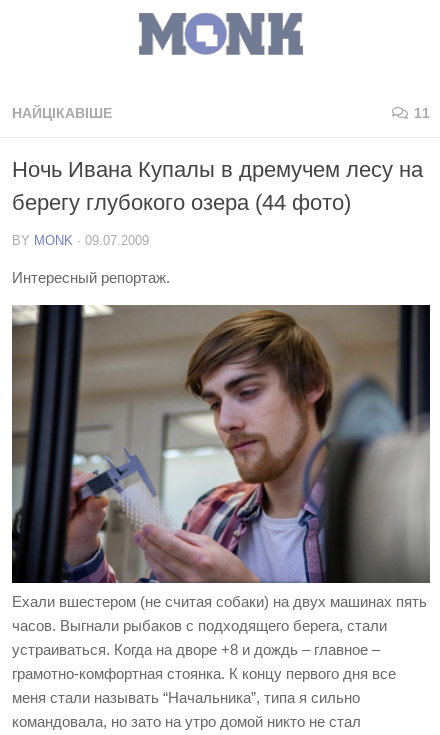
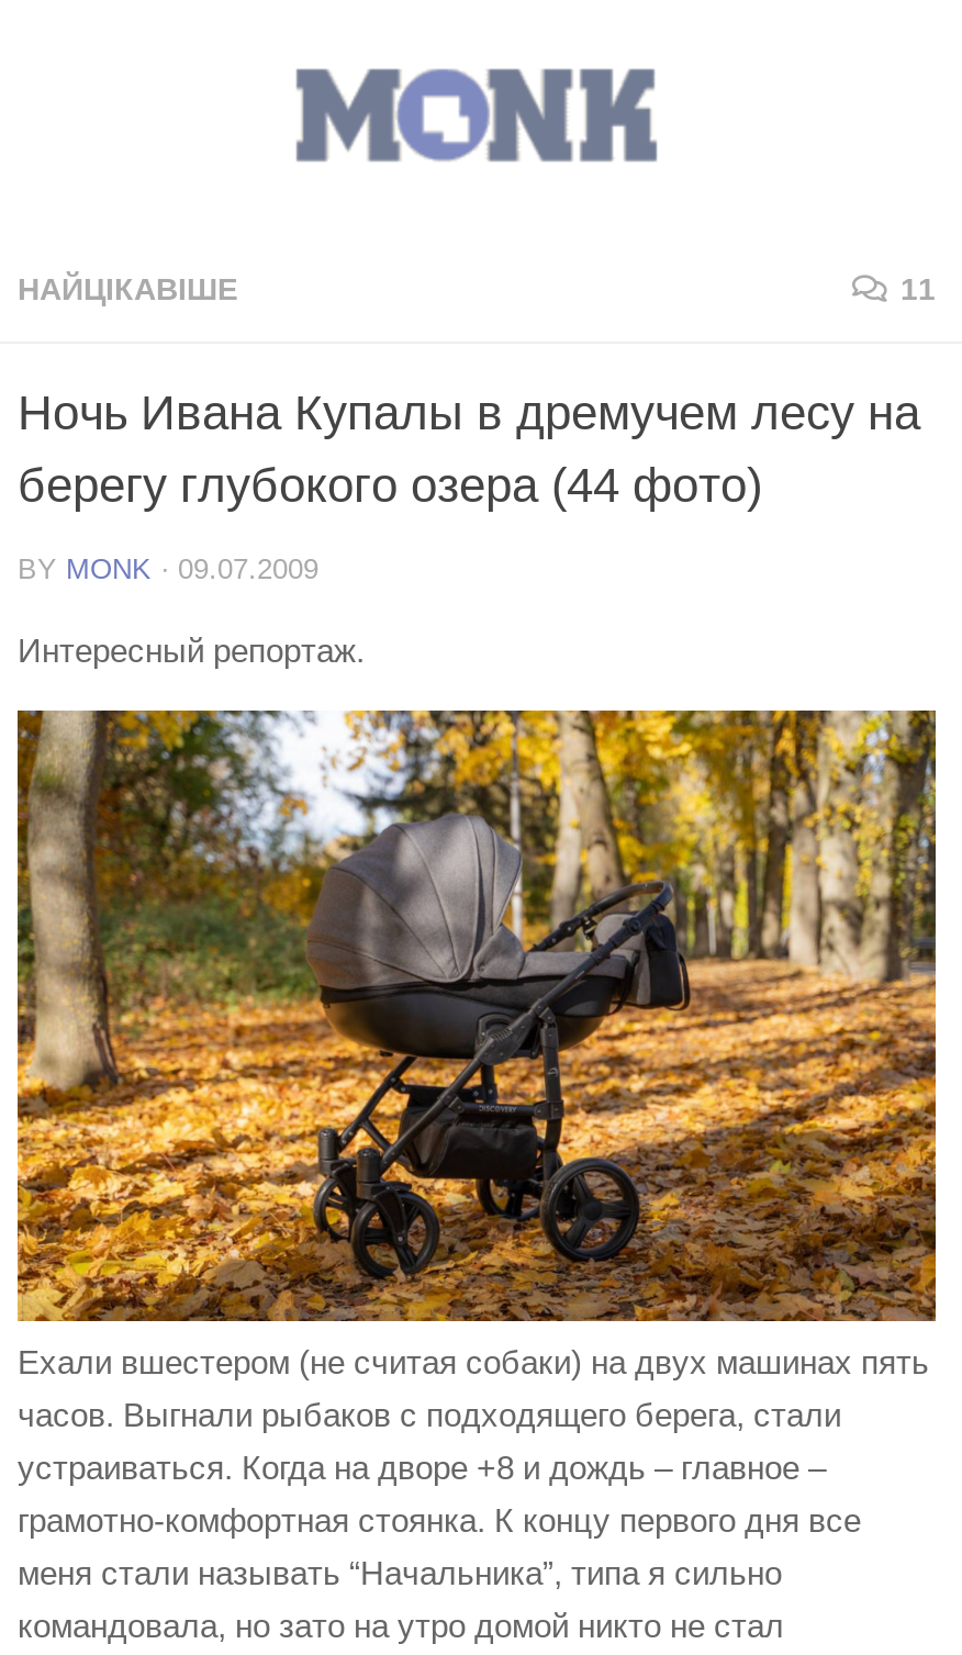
- [image]
+ [image]
